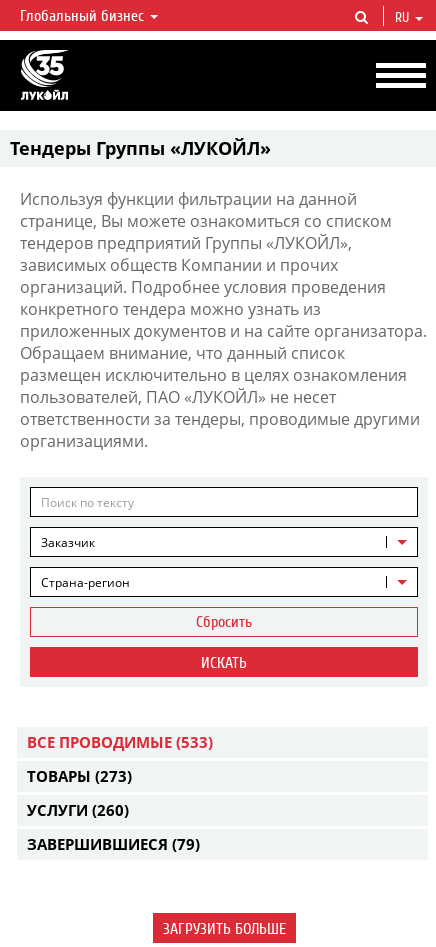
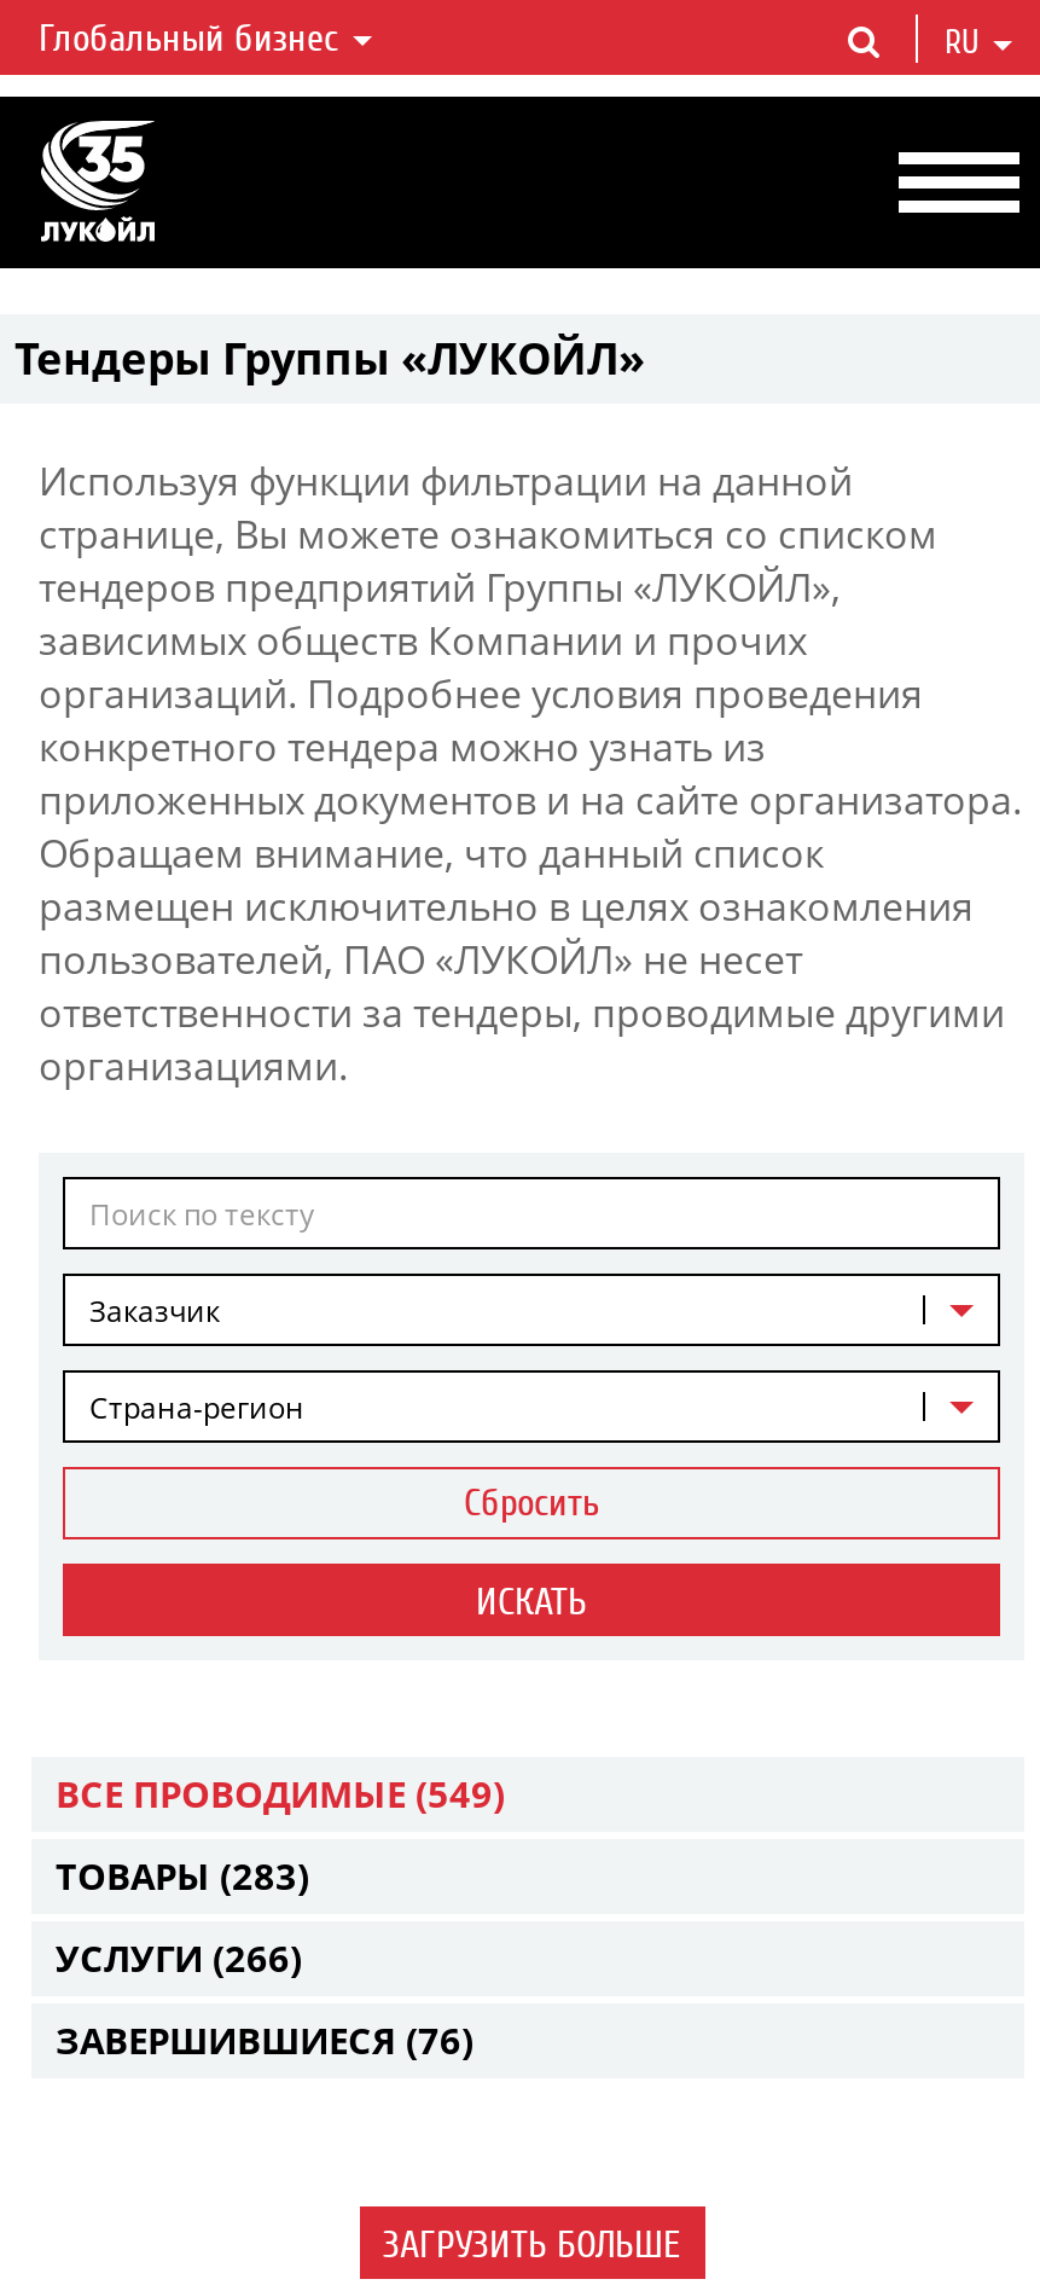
- ВСЕ ПРОВОДИМЫЕ (533)
+ ВСЕ ПРОВОДИМЫЕ (549)

- ТОВАРЫ (273)
+ ТОВАРЫ (283)

- УСЛУГИ (260)
+ УСЛУГИ (266)

- ЗАВЕРШИВШИЕСЯ (79)
+ ЗАВЕРШИВШИЕСЯ (76)
